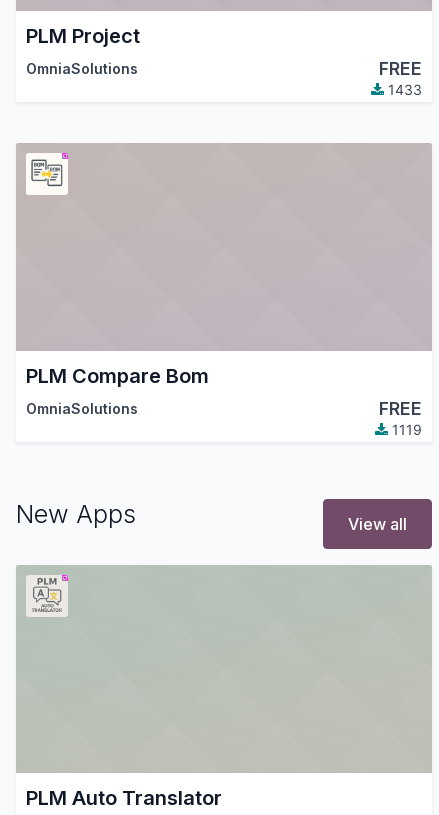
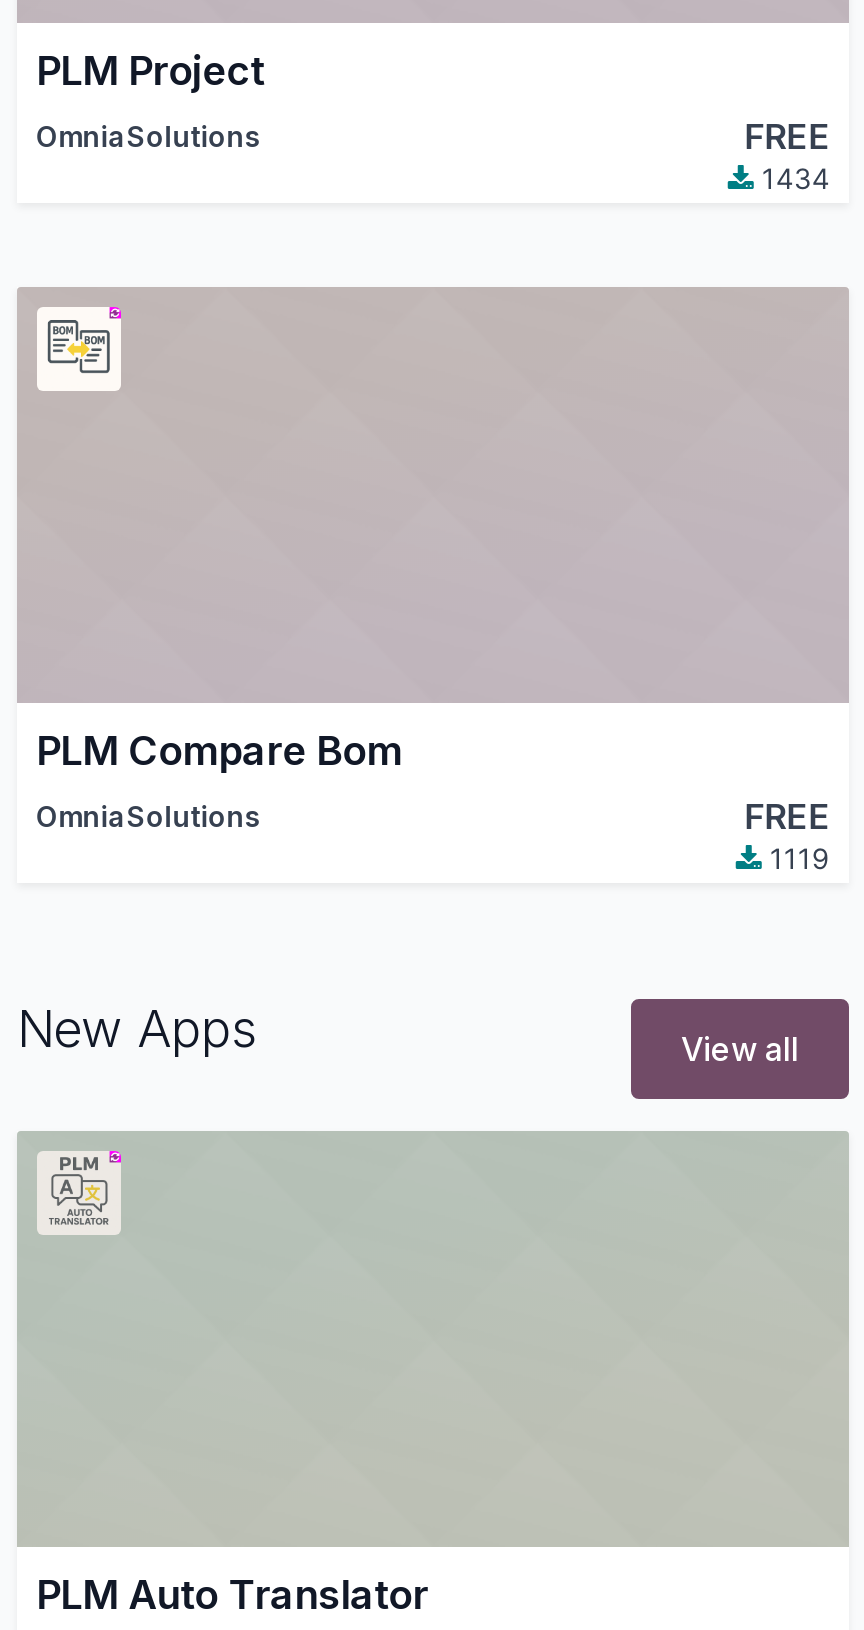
- 1433
+ 1434
